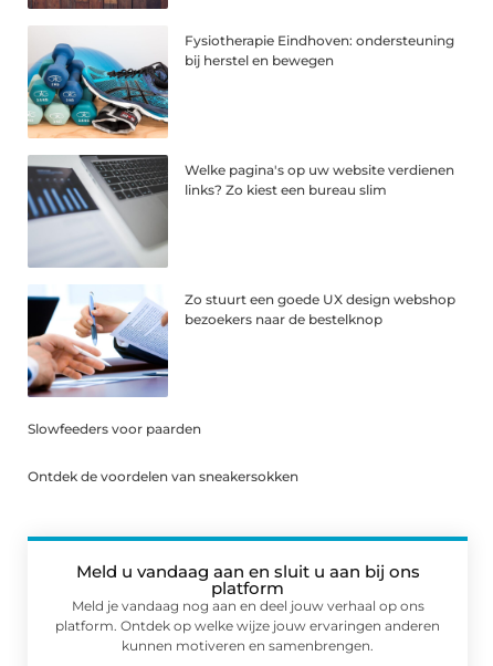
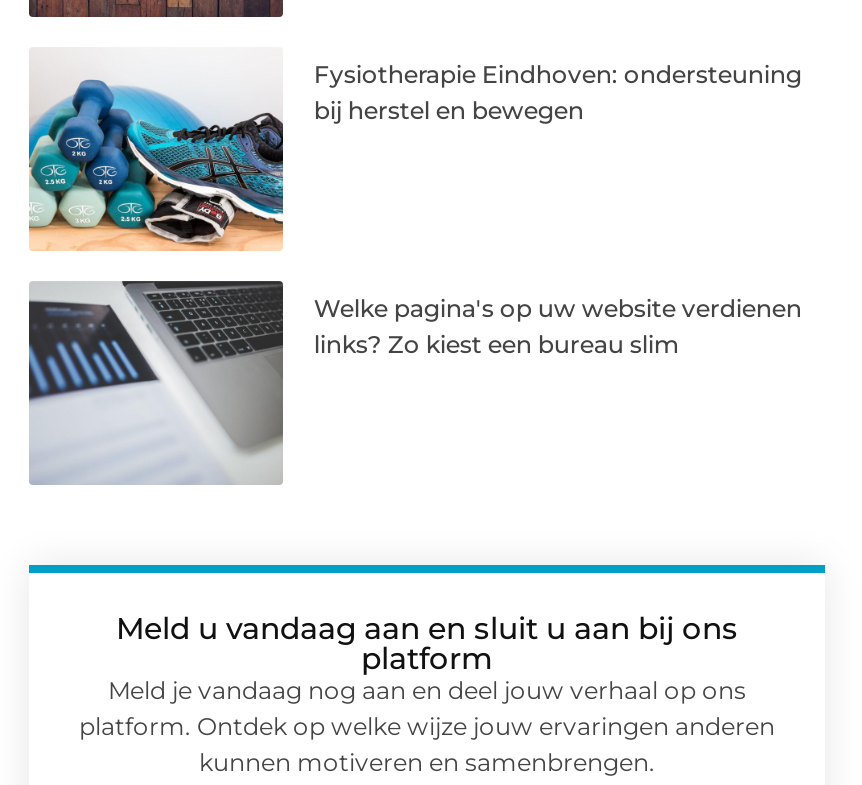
- [image]
- Zo stuurt een goede UX design webshop
- bezoekers naar de bestelknop

- Slowfeeders voor paarden
- Ontdek de voordelen van sneakersokken
